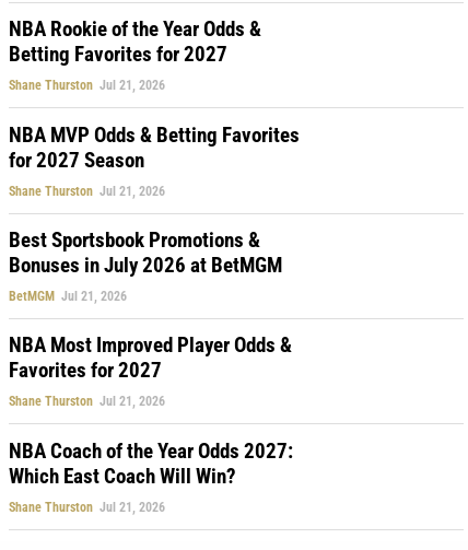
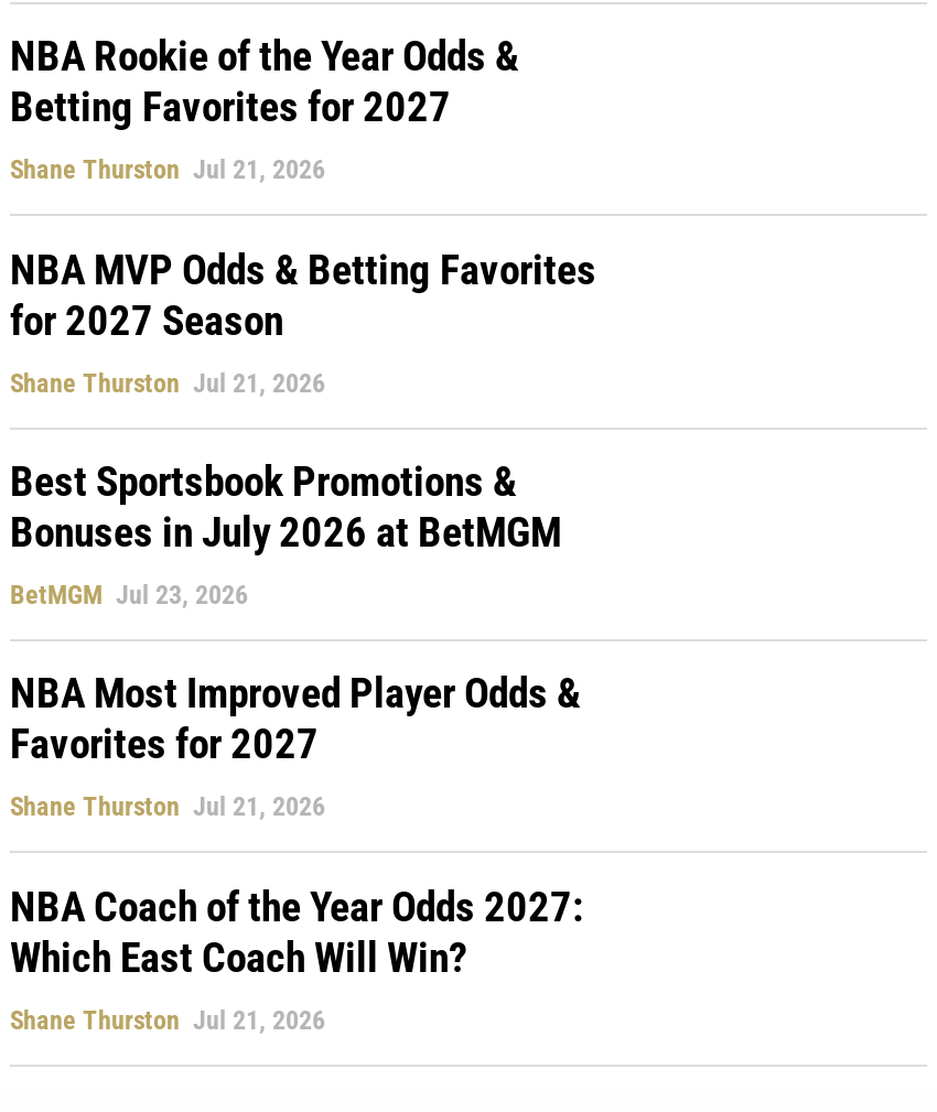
- BetMGM Jul 21, 2026
+ BetMGM Jul 23, 2026
